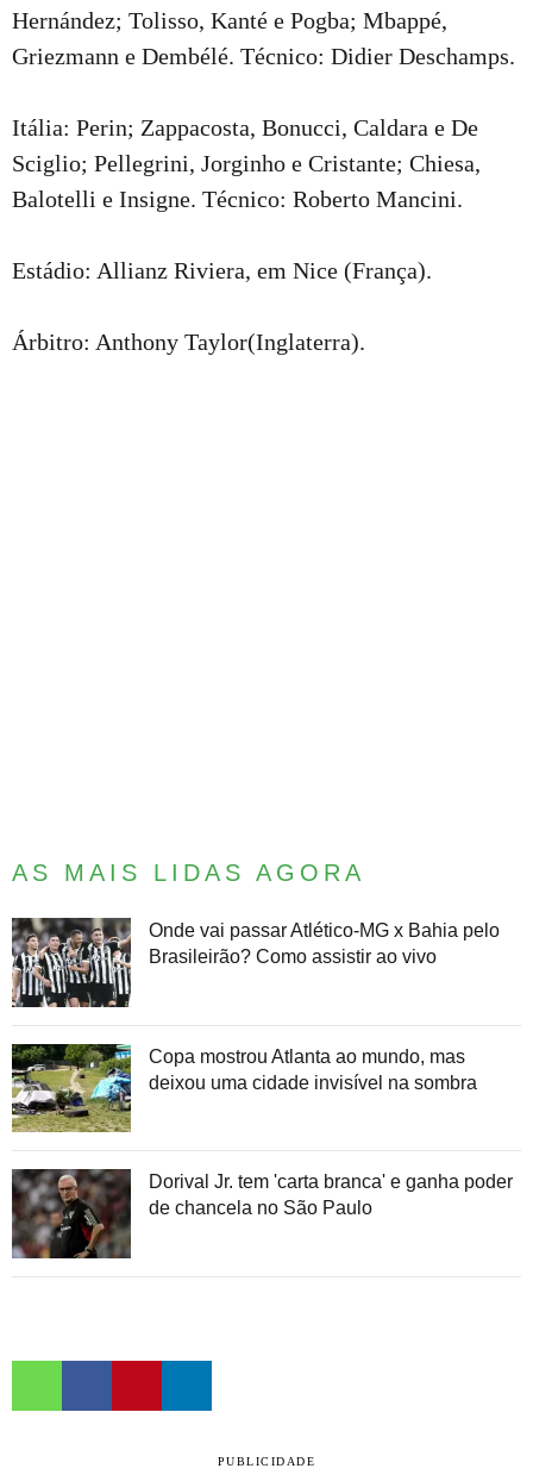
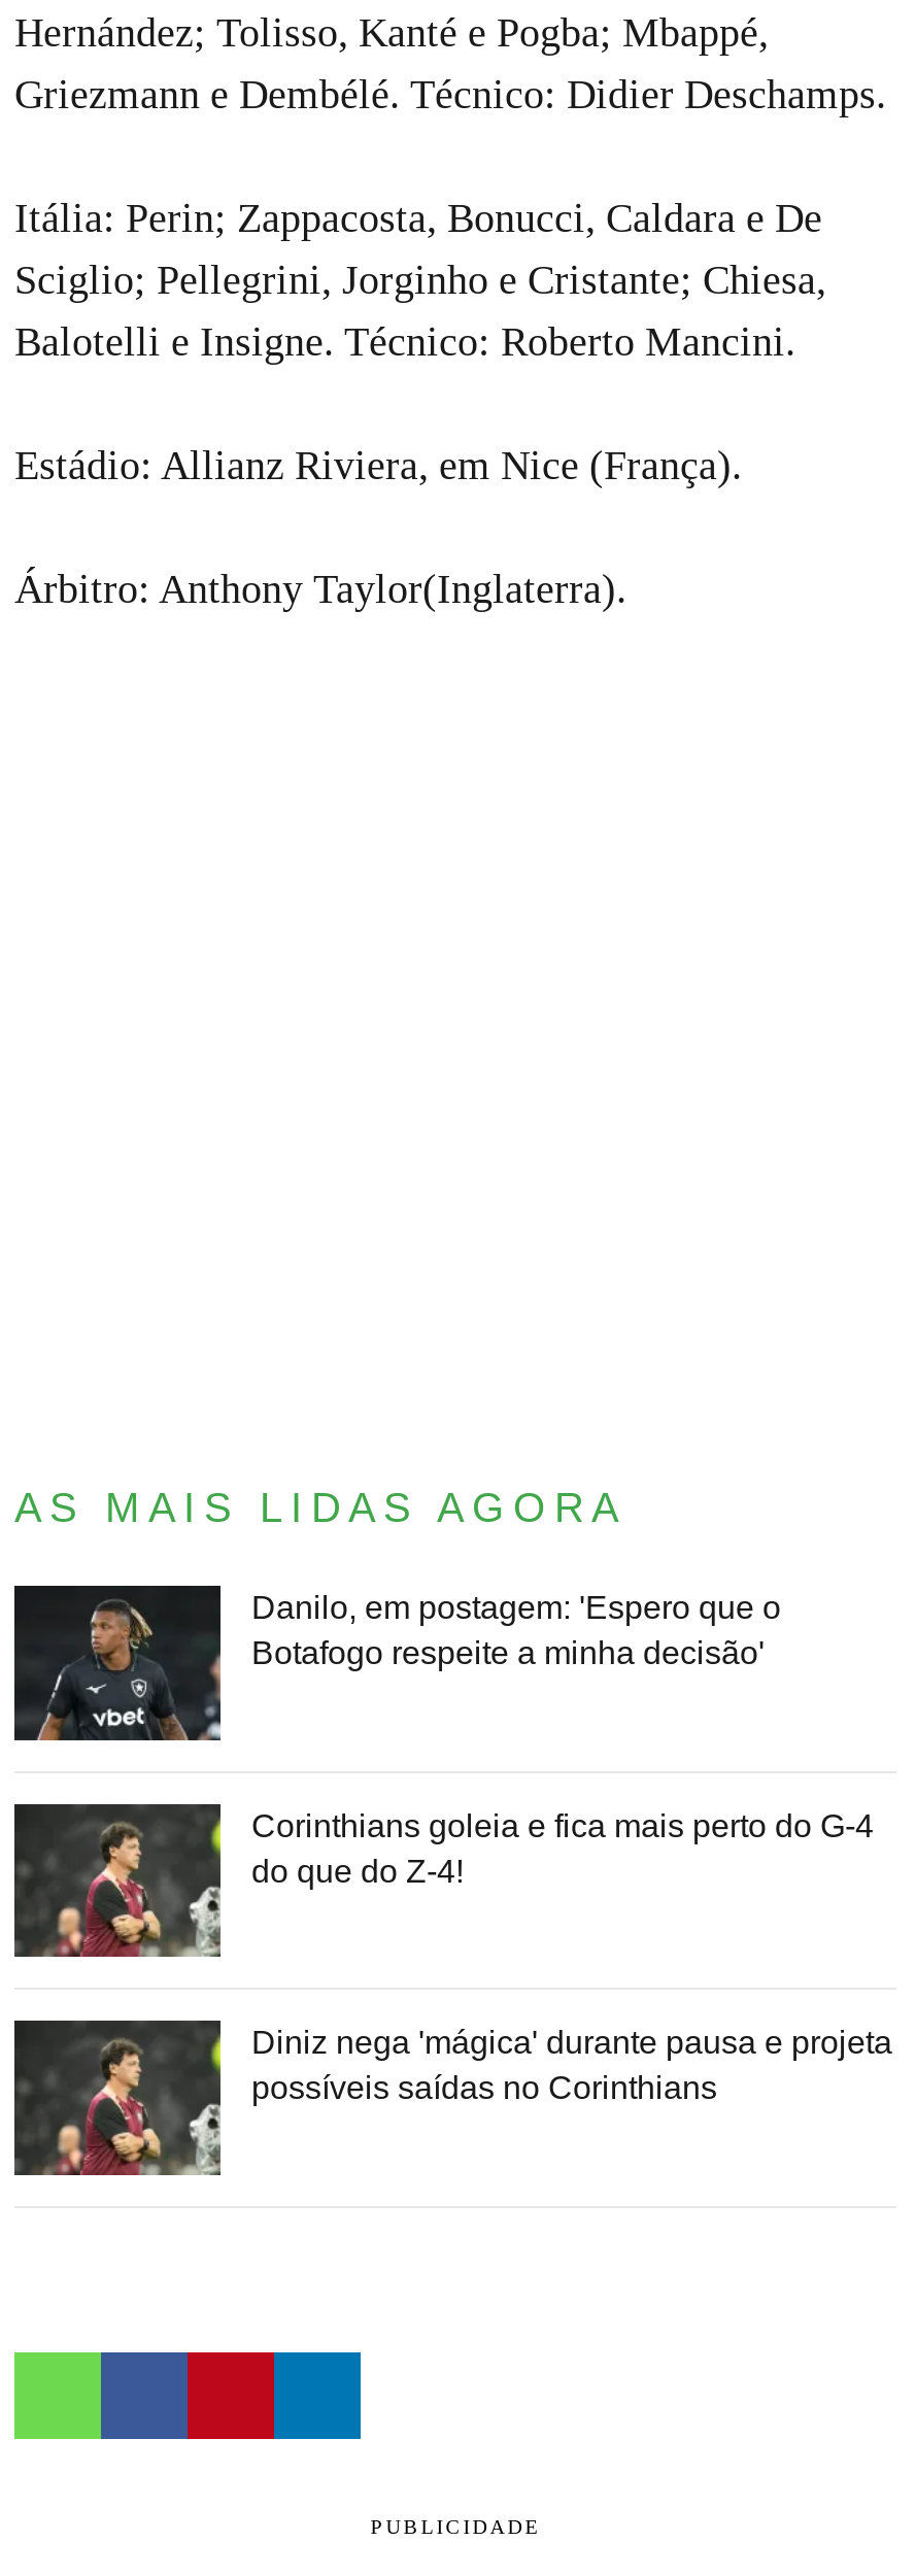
- [image]
- Onde vai passar Atlético-MG x Bahia pelo
- Brasileirão? Como assistir ao vivo
+ [image]
+ Danilo, em postagem: 'Espero que o
+ Botafogo respeite a minha decisão'

- [image]
- Copa mostrou Atlanta ao mundo, mas
- deixou uma cidade invisível na sombra
+ [image]
+ Corinthians goleia e fica mais perto do G-4
+ do que do Z-4!

- [image]
- Dorival Jr. tem 'carta branca' e ganha poder
- de chancela no São Paulo
+ [image]
+ Diniz nega 'mágica' durante pausa e projeta
+ possíveis saídas no Corinthians
